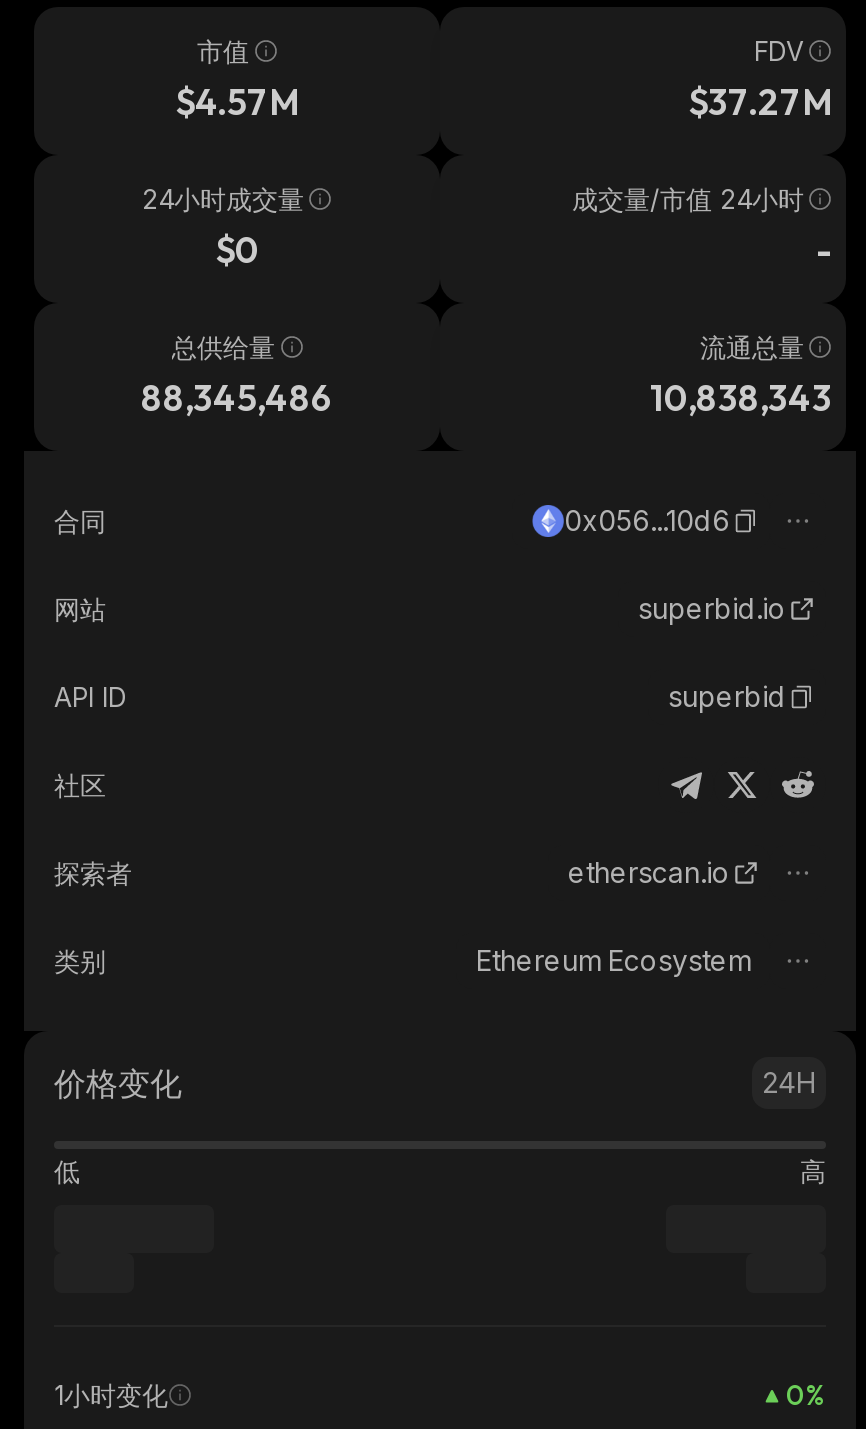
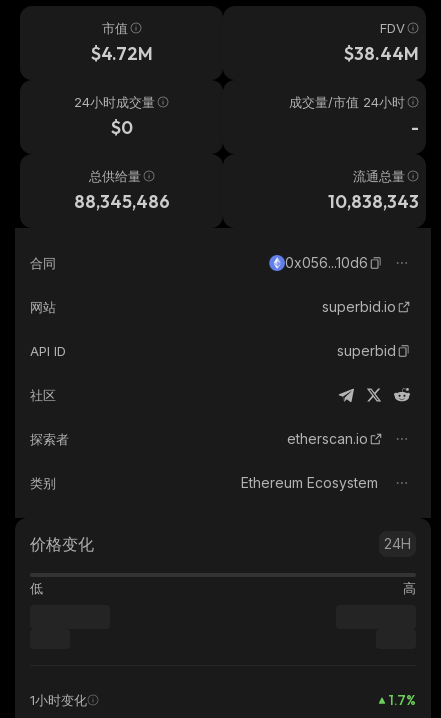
- $4.57M
+ $4.72M

- $37.27M
+ $38.44M

- 0%
+ 1.7%
